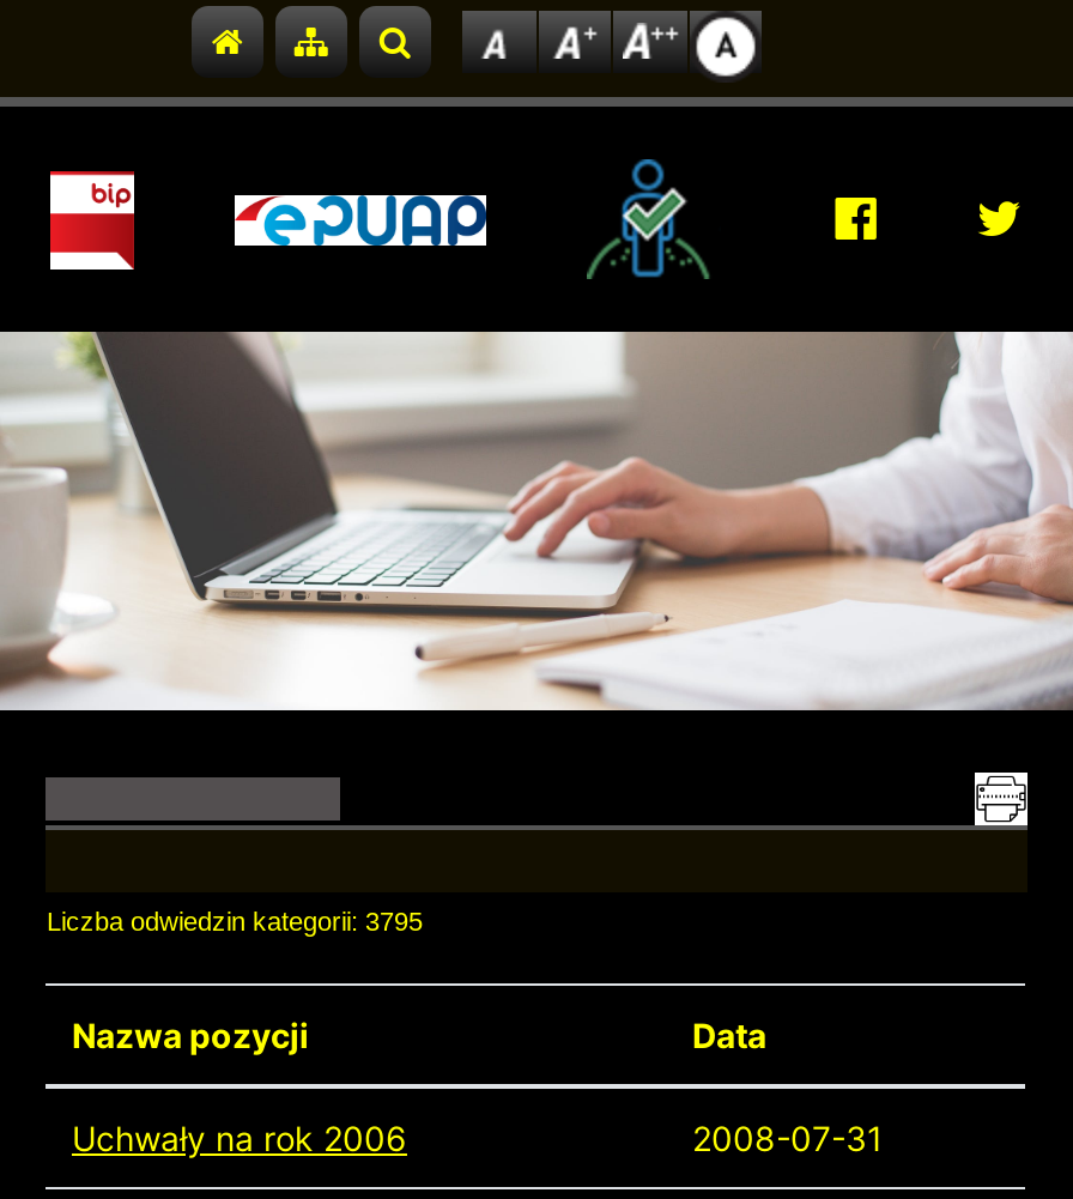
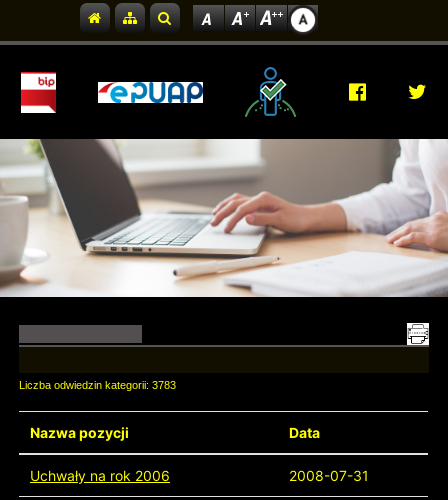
- Liczba odwiedzin kategorii: 3795
+ Liczba odwiedzin kategorii: 3783
